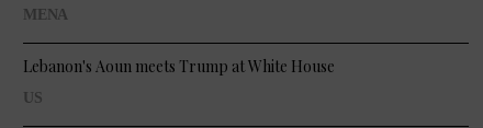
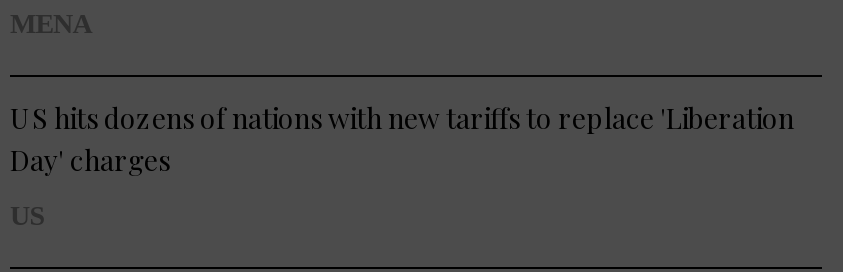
- Lebanon's Aoun meets Trump at White House
+ US hits dozens of nations with new tariffs to replace 'Liberation
+ Day' charges
